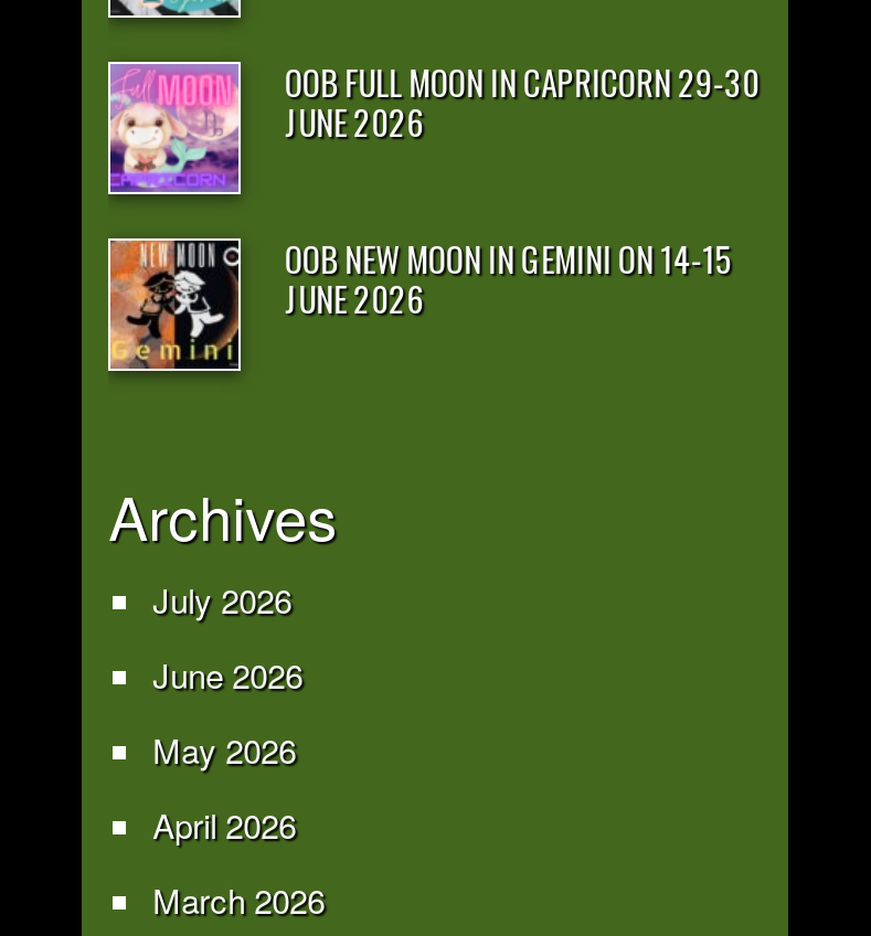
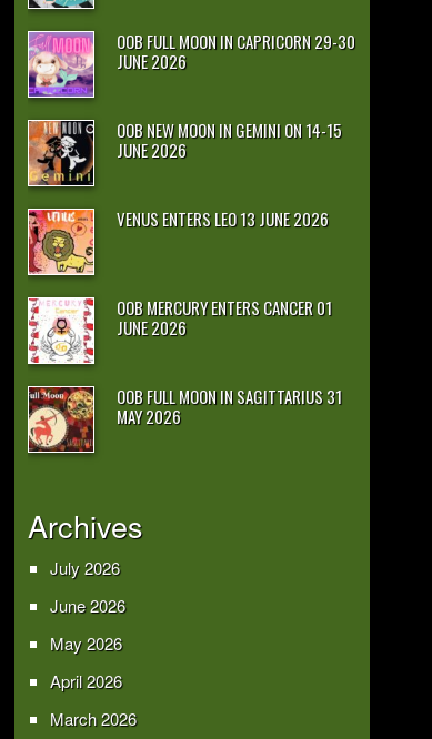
+ [image]
+ VENUS ENTERS LEO 13 JUNE 2026

+ [image]
+ OOB MERCURY ENTERS CANCER 01
+ JUNE 2026
+ OOB FULL MOON IN SAGITTARIUS 31
+ MAY 2026

+ [image]
